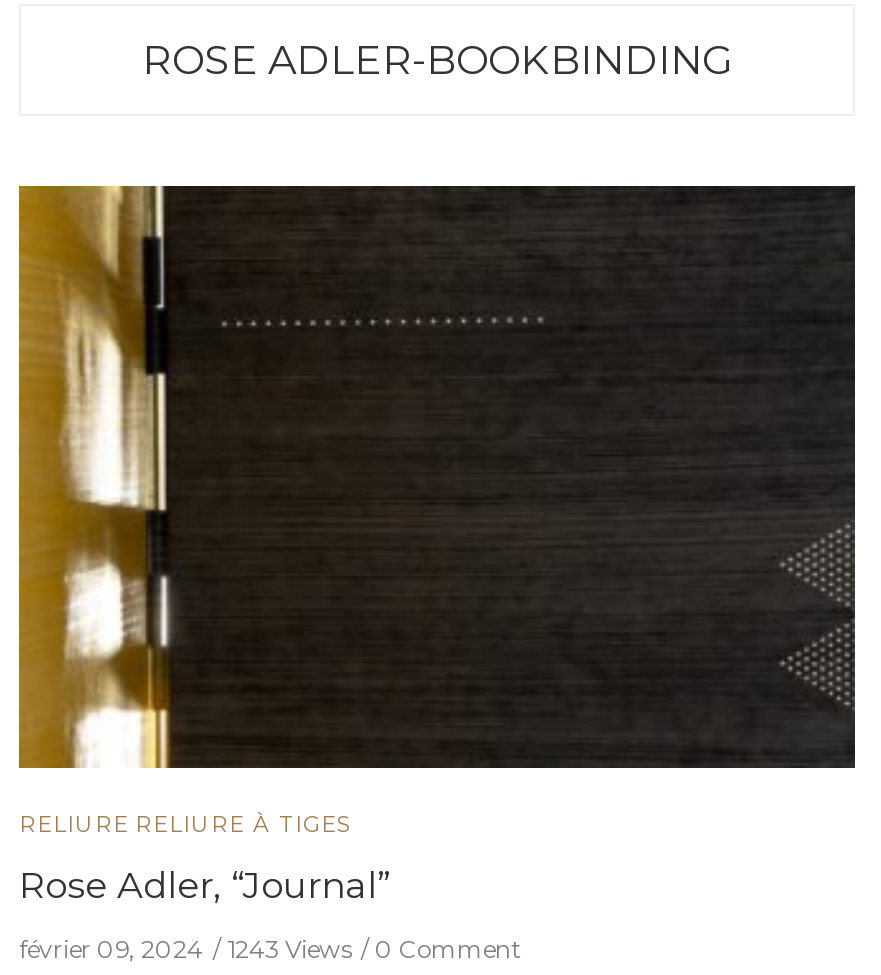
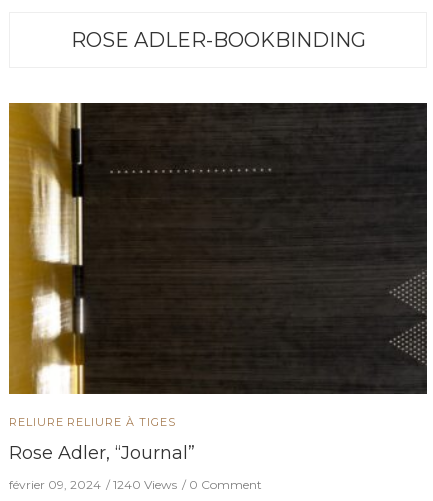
- février 09, 2024 1243 Views 0 Comment
+ février 09, 2024 1240 Views 0 Comment
